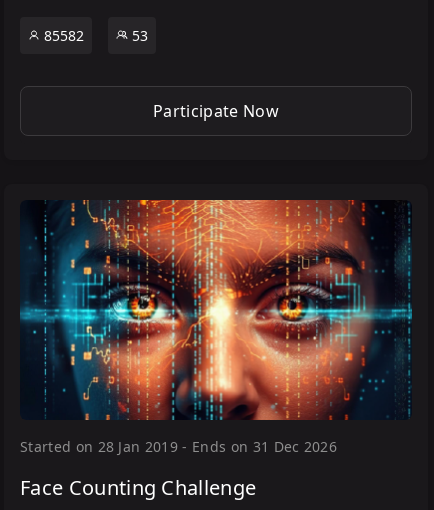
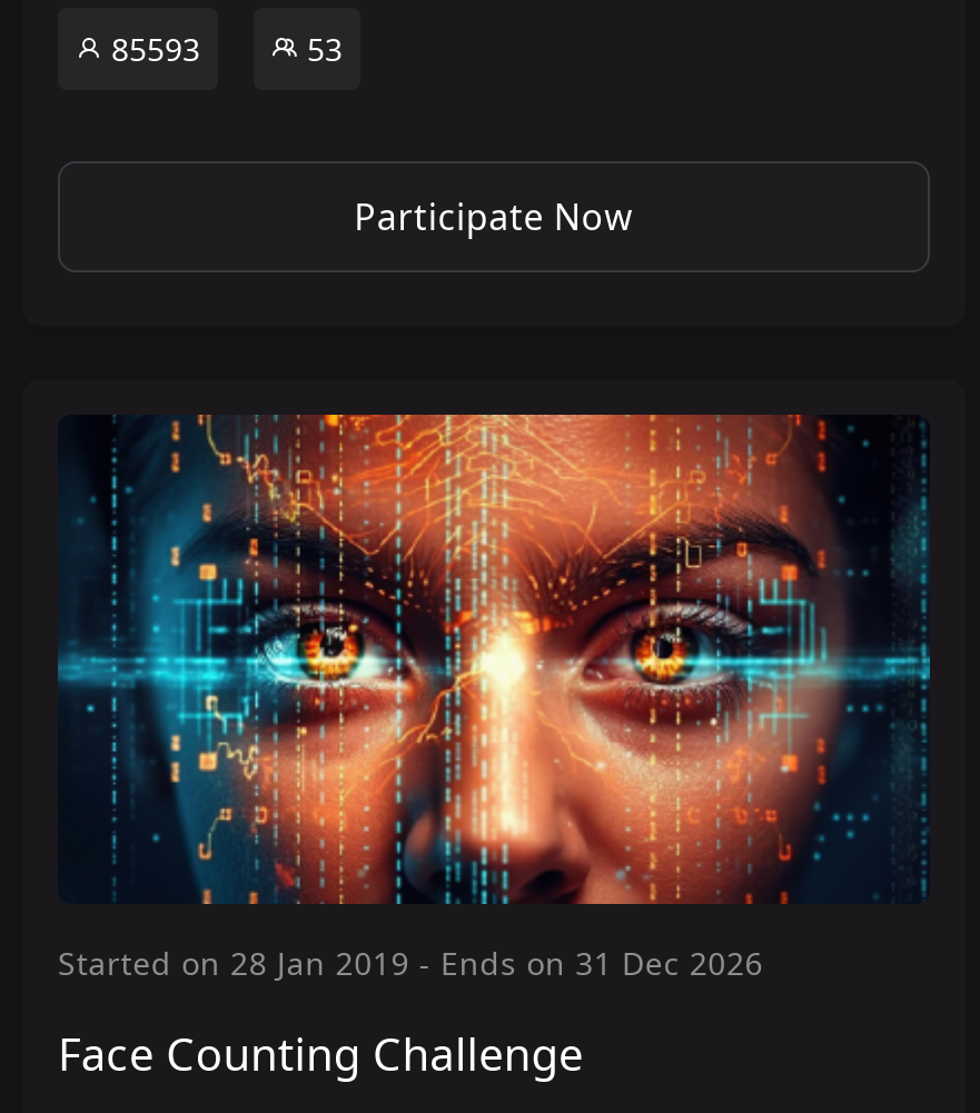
- 85582
+ 85593
